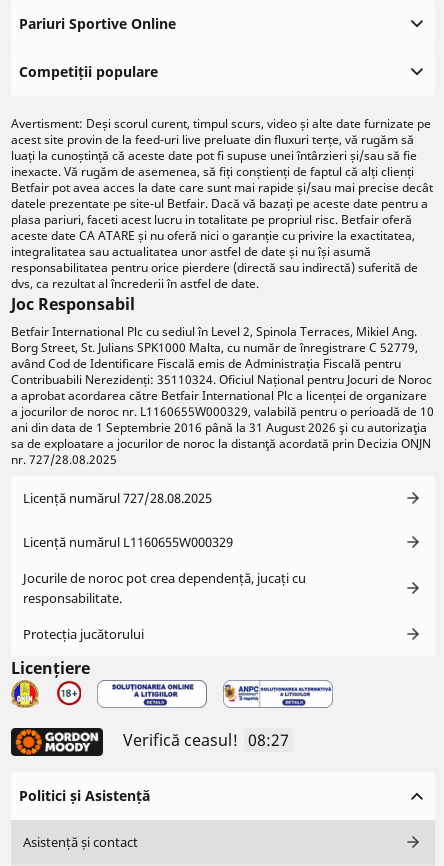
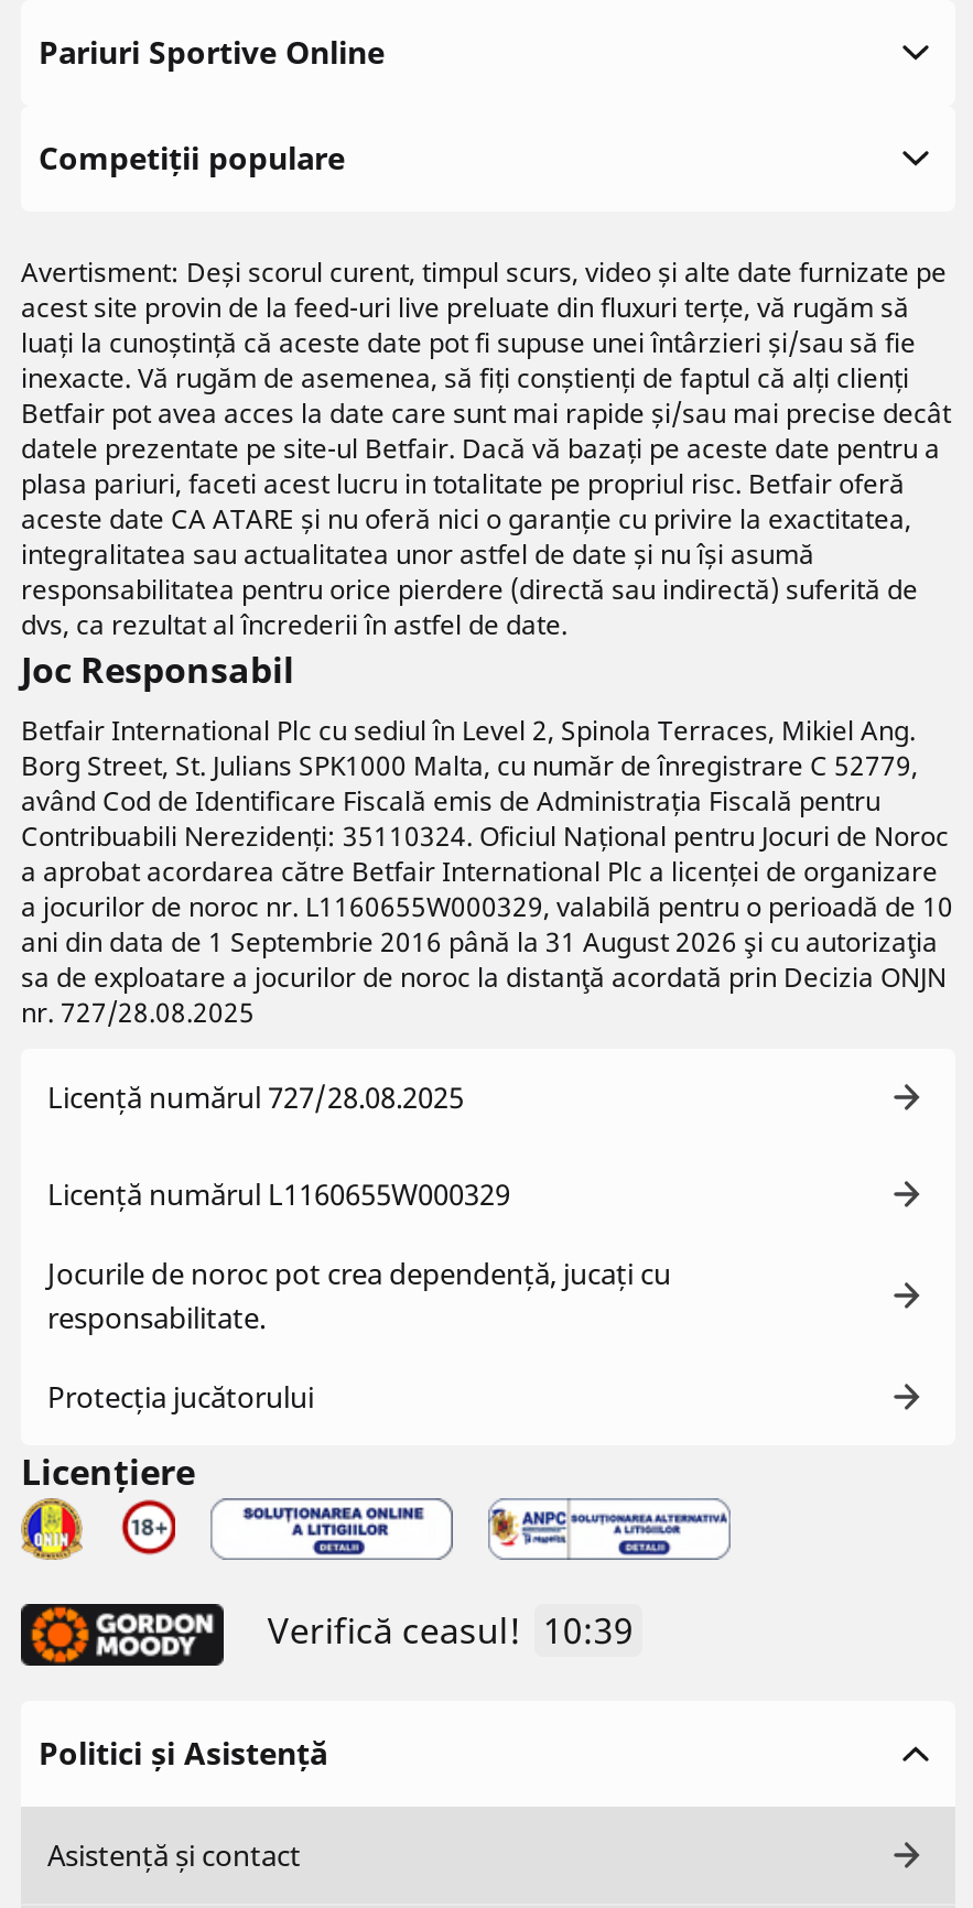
- Verifică ceasul! 08:27
+ Verifică ceasul! 10:39
